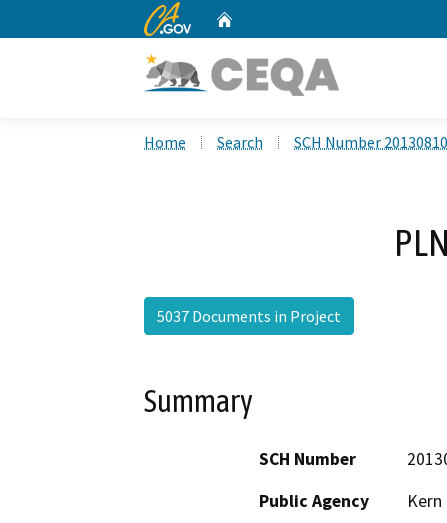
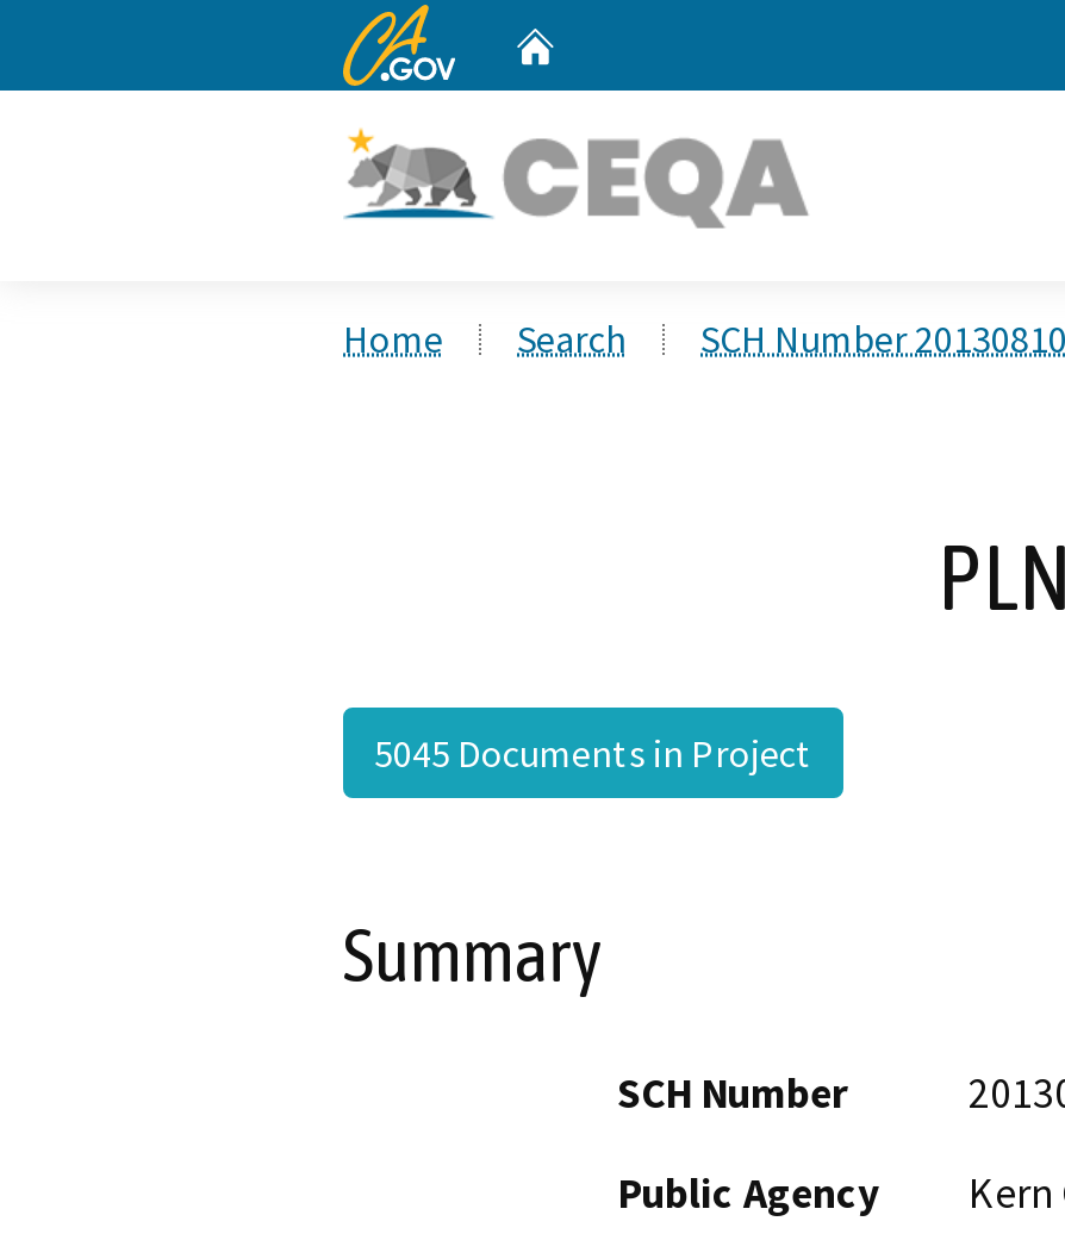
- 5037 Documents in Project
+ 5045 Documents in Project
